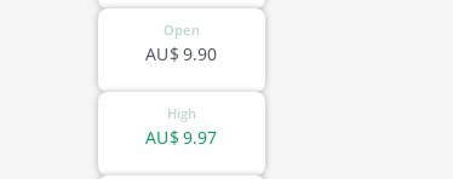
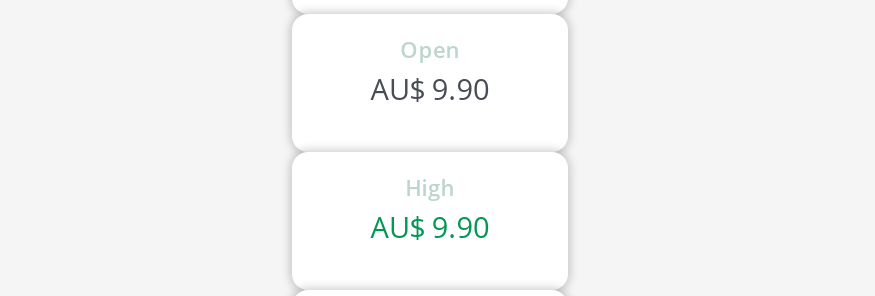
- AU$ 9.97
+ AU$ 9.90
